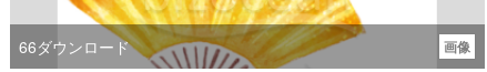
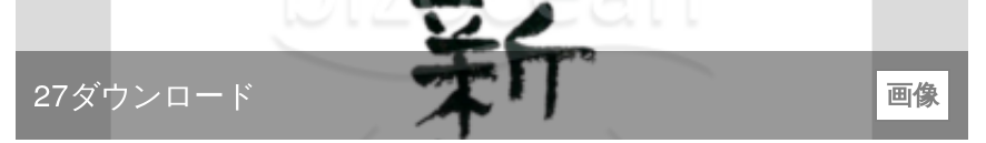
- 66ダウンロード
+ 27ダウンロード
